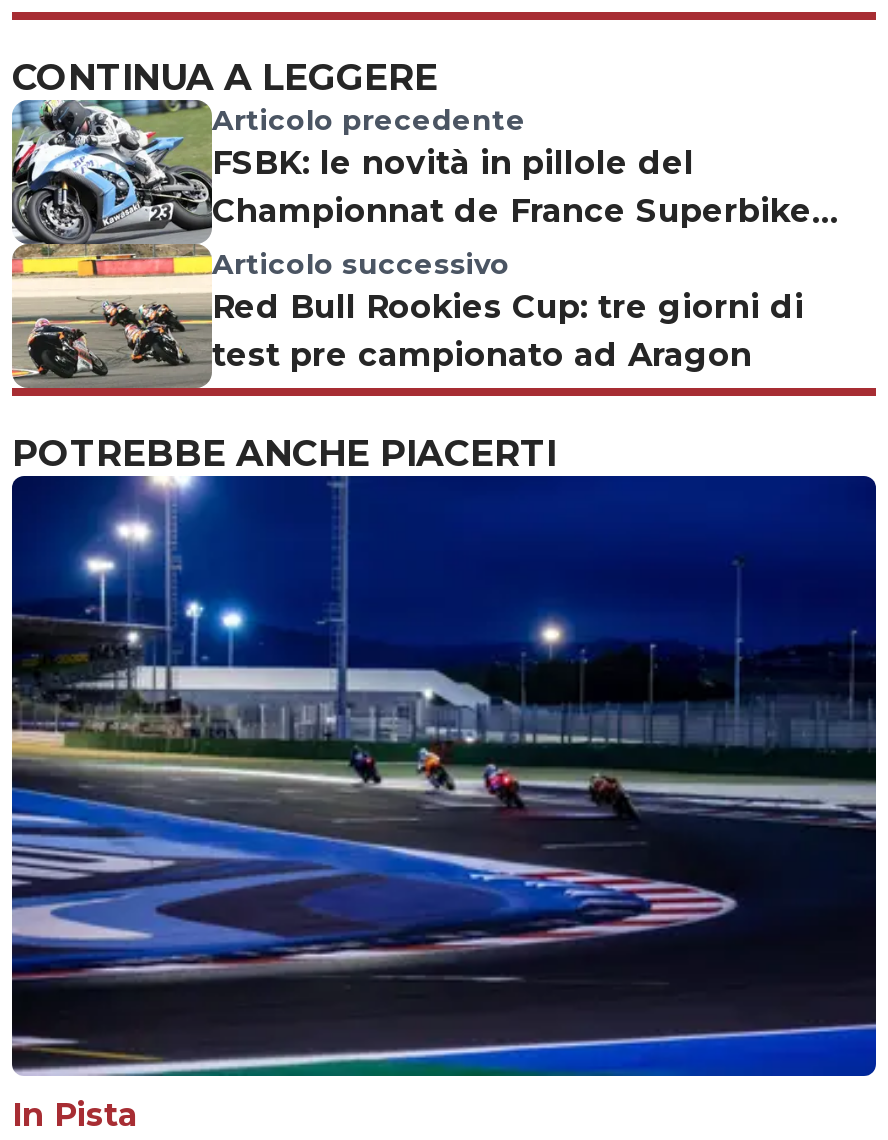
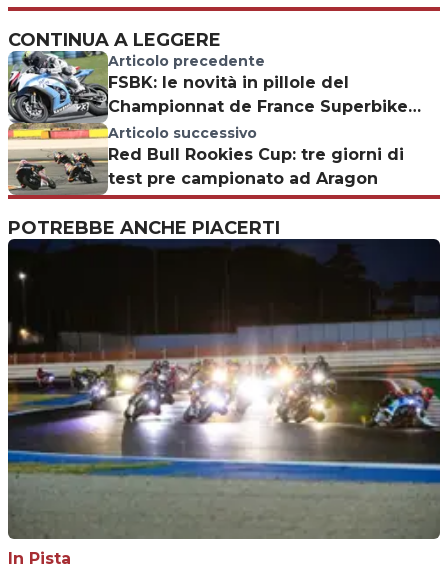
- [image]
+ [image]
